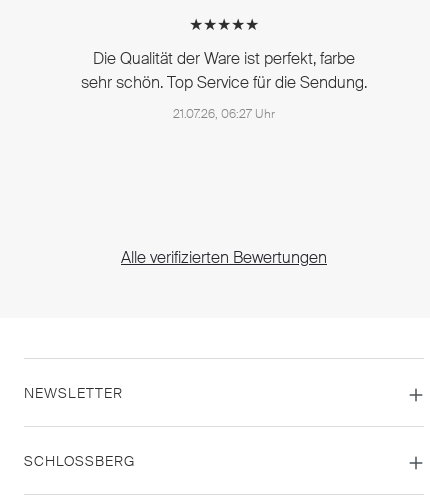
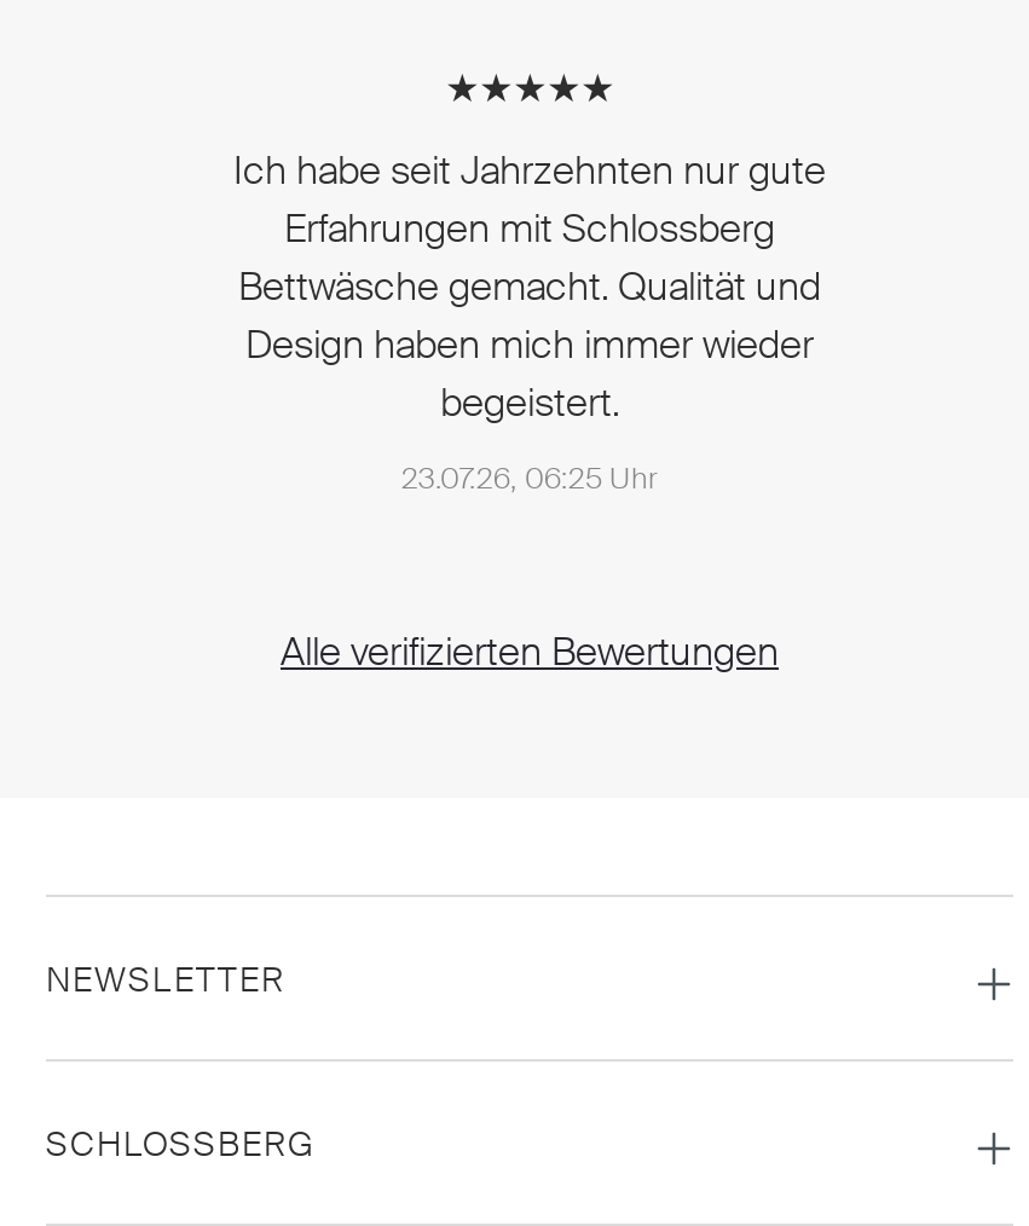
- Die Qualität der Ware ist perfekt, farbe
- sehr schön. Top Service für die Sendung.
+ Ich habe seit Jahrzehnten nur gute
+ Erfahrungen mit Schlossberg
+ Bettwäsche gemacht. Qualität und
+ Design haben mich immer wieder
+ begeistert.

- 21.07.26, 06:27 Uhr
+ 23.07.26, 06:25 Uhr
